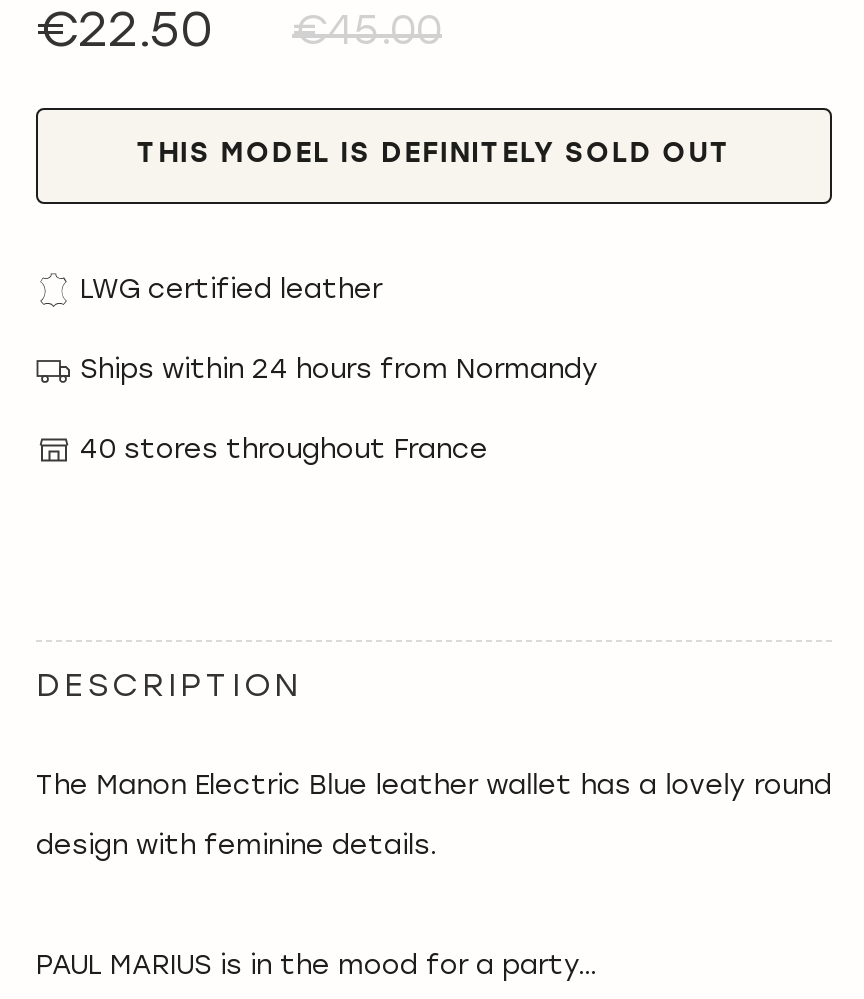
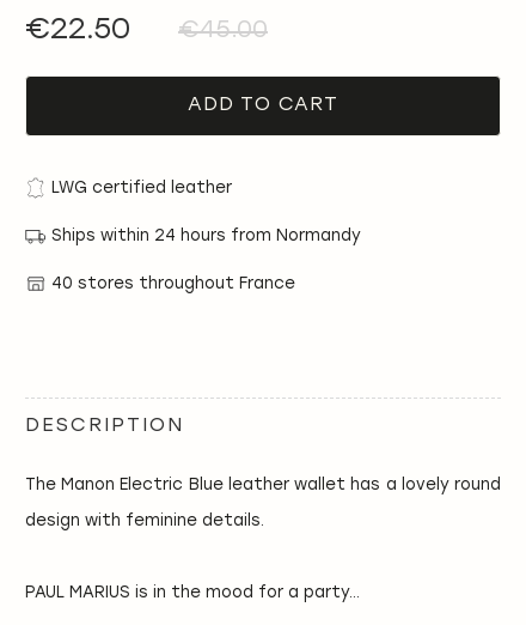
- THIS MODEL IS DEFINITELY SOLD OUT
+ ADD TO CART
